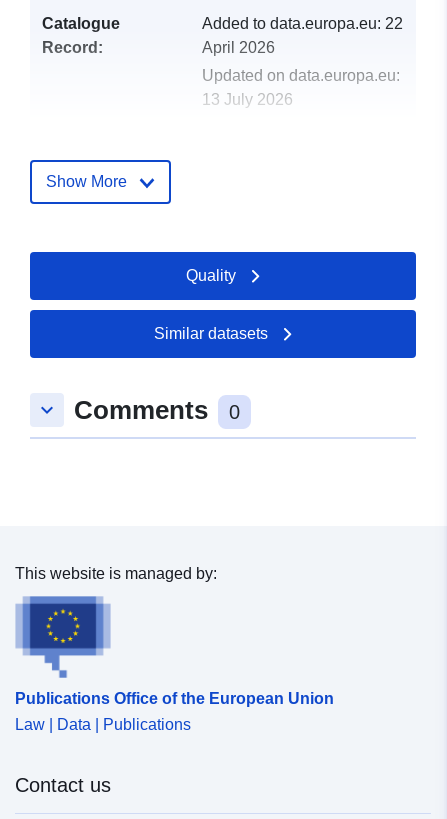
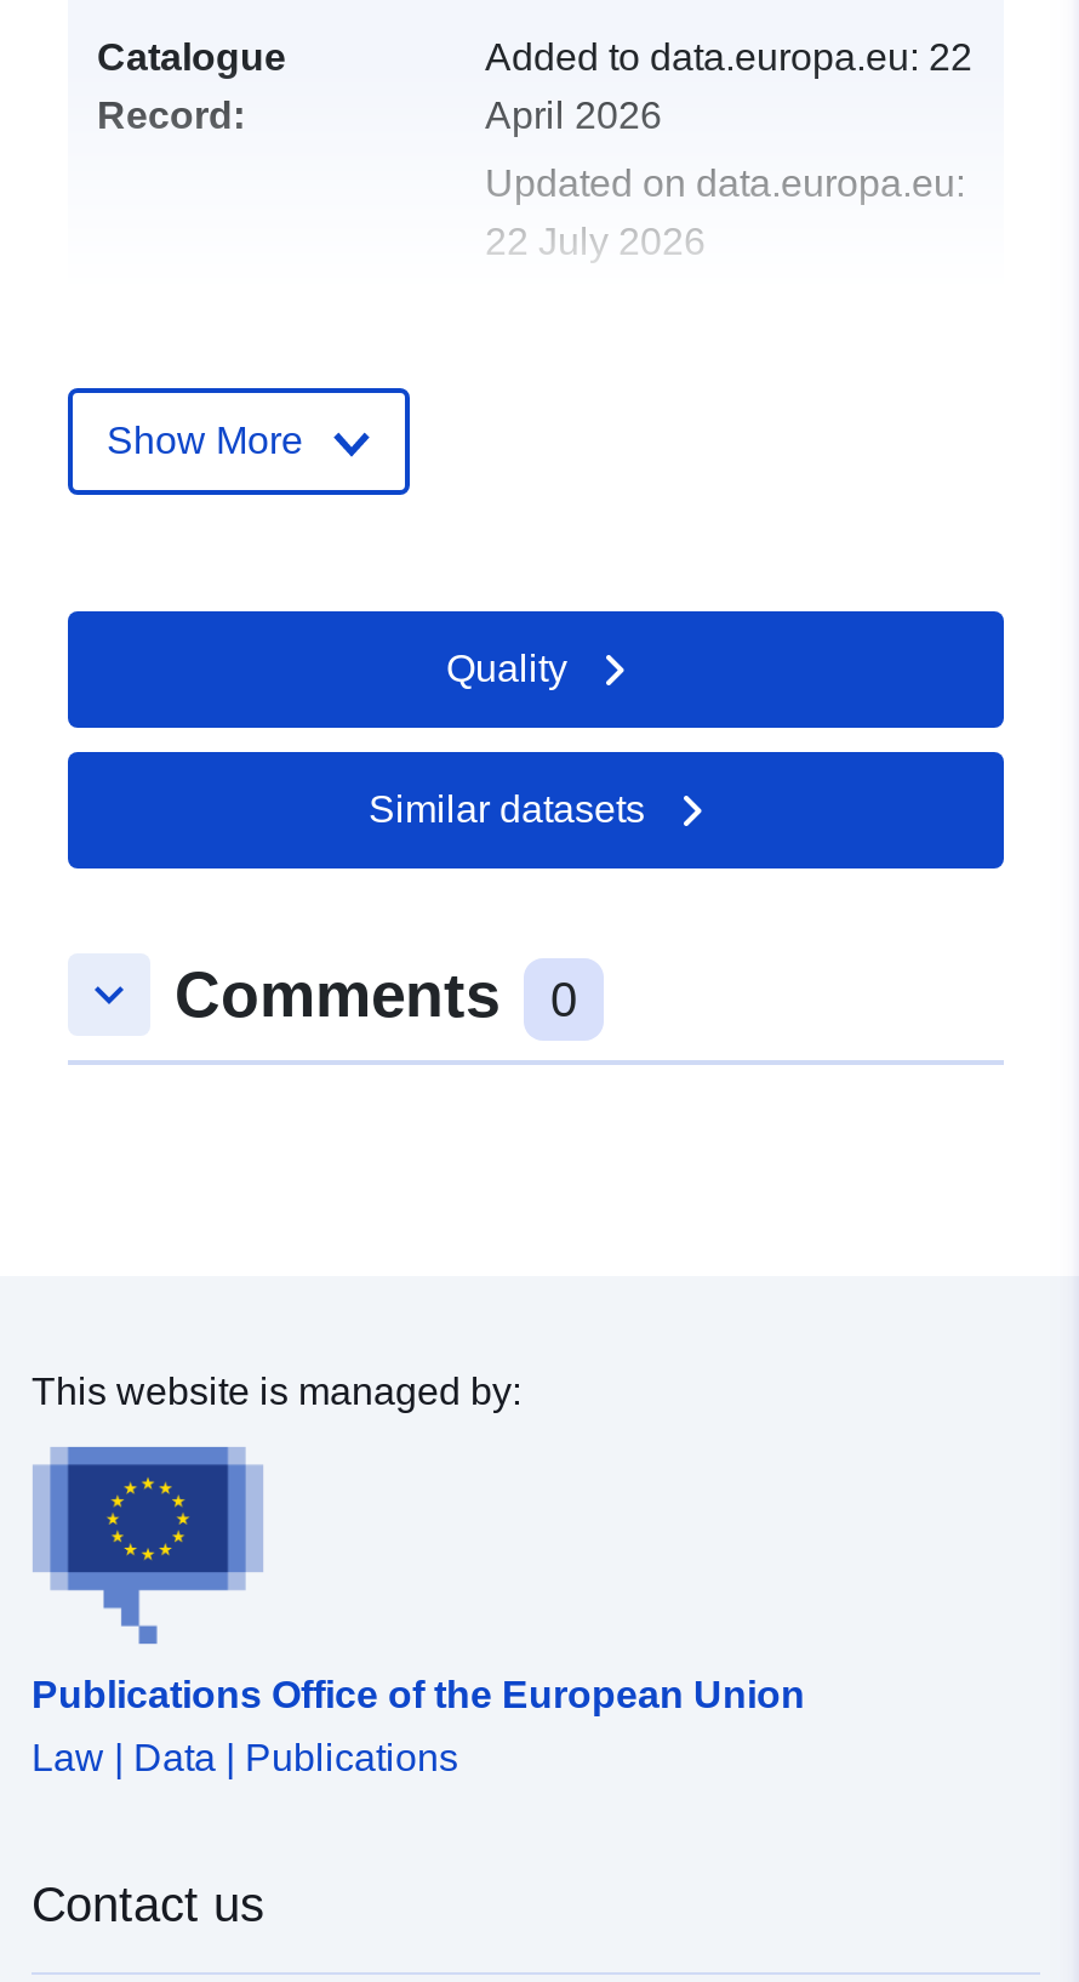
- 13 July 2026
+ 22 July 2026
